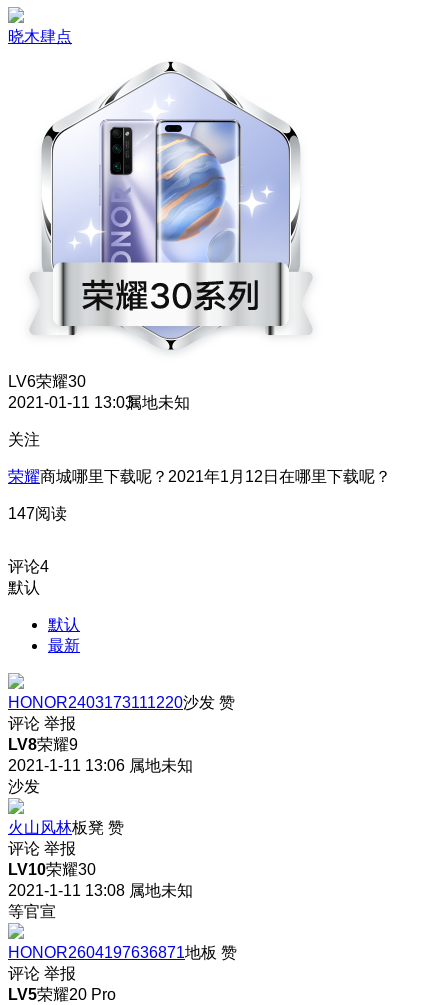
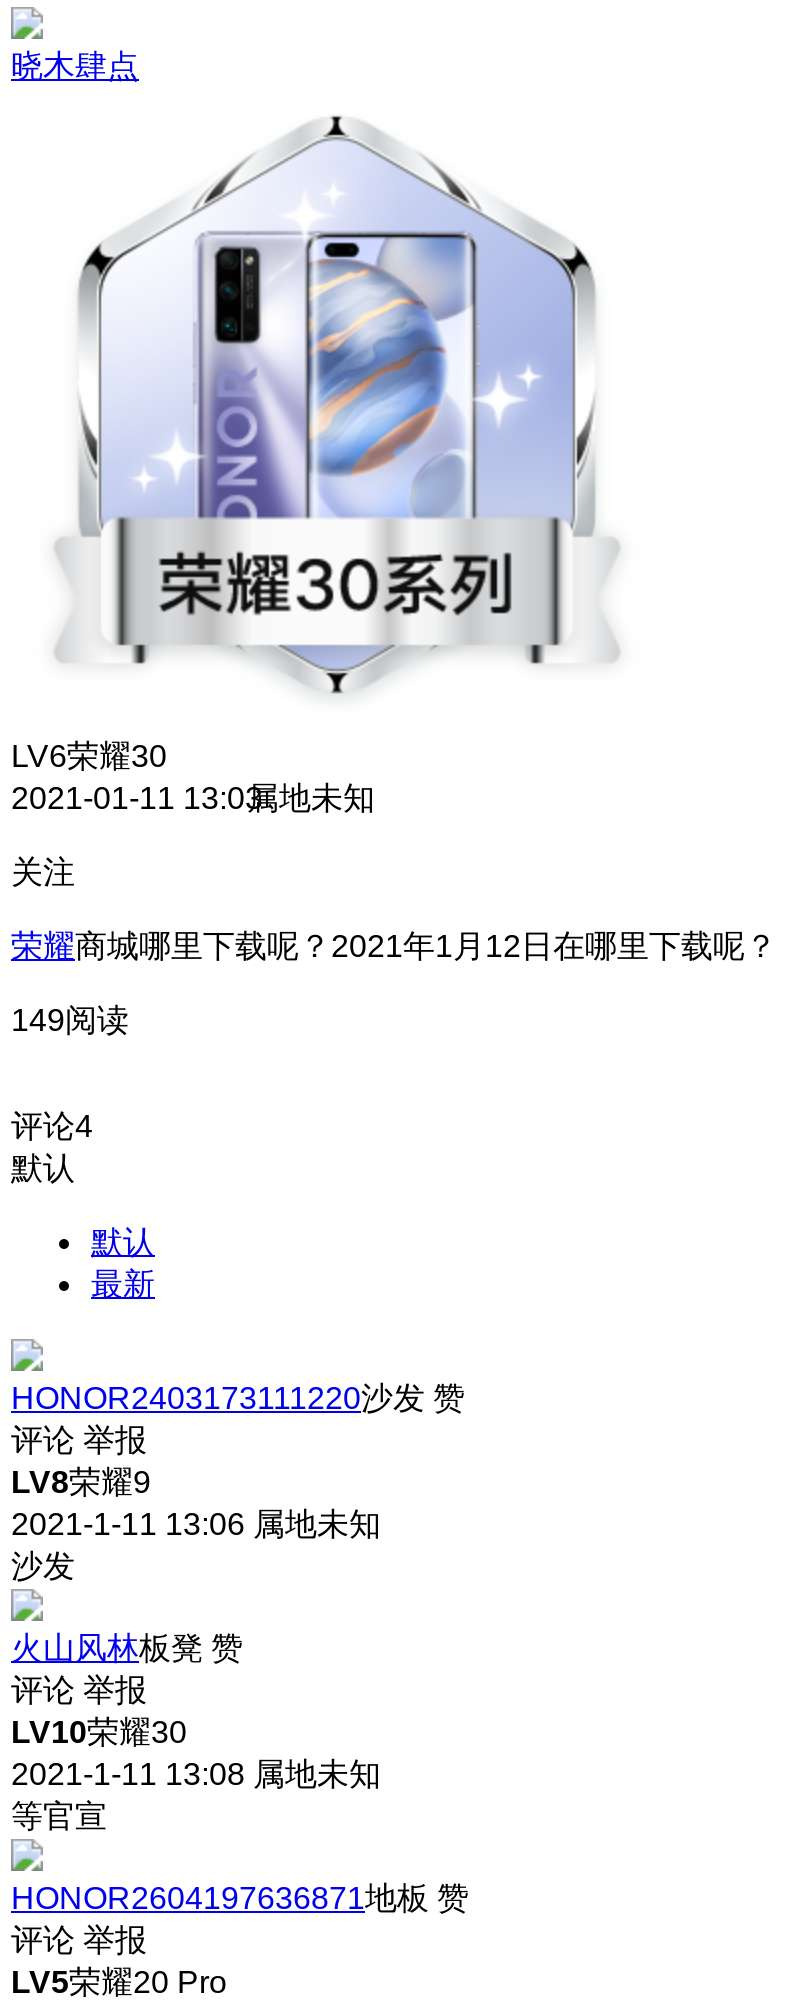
- 147阅读
+ 149阅读
